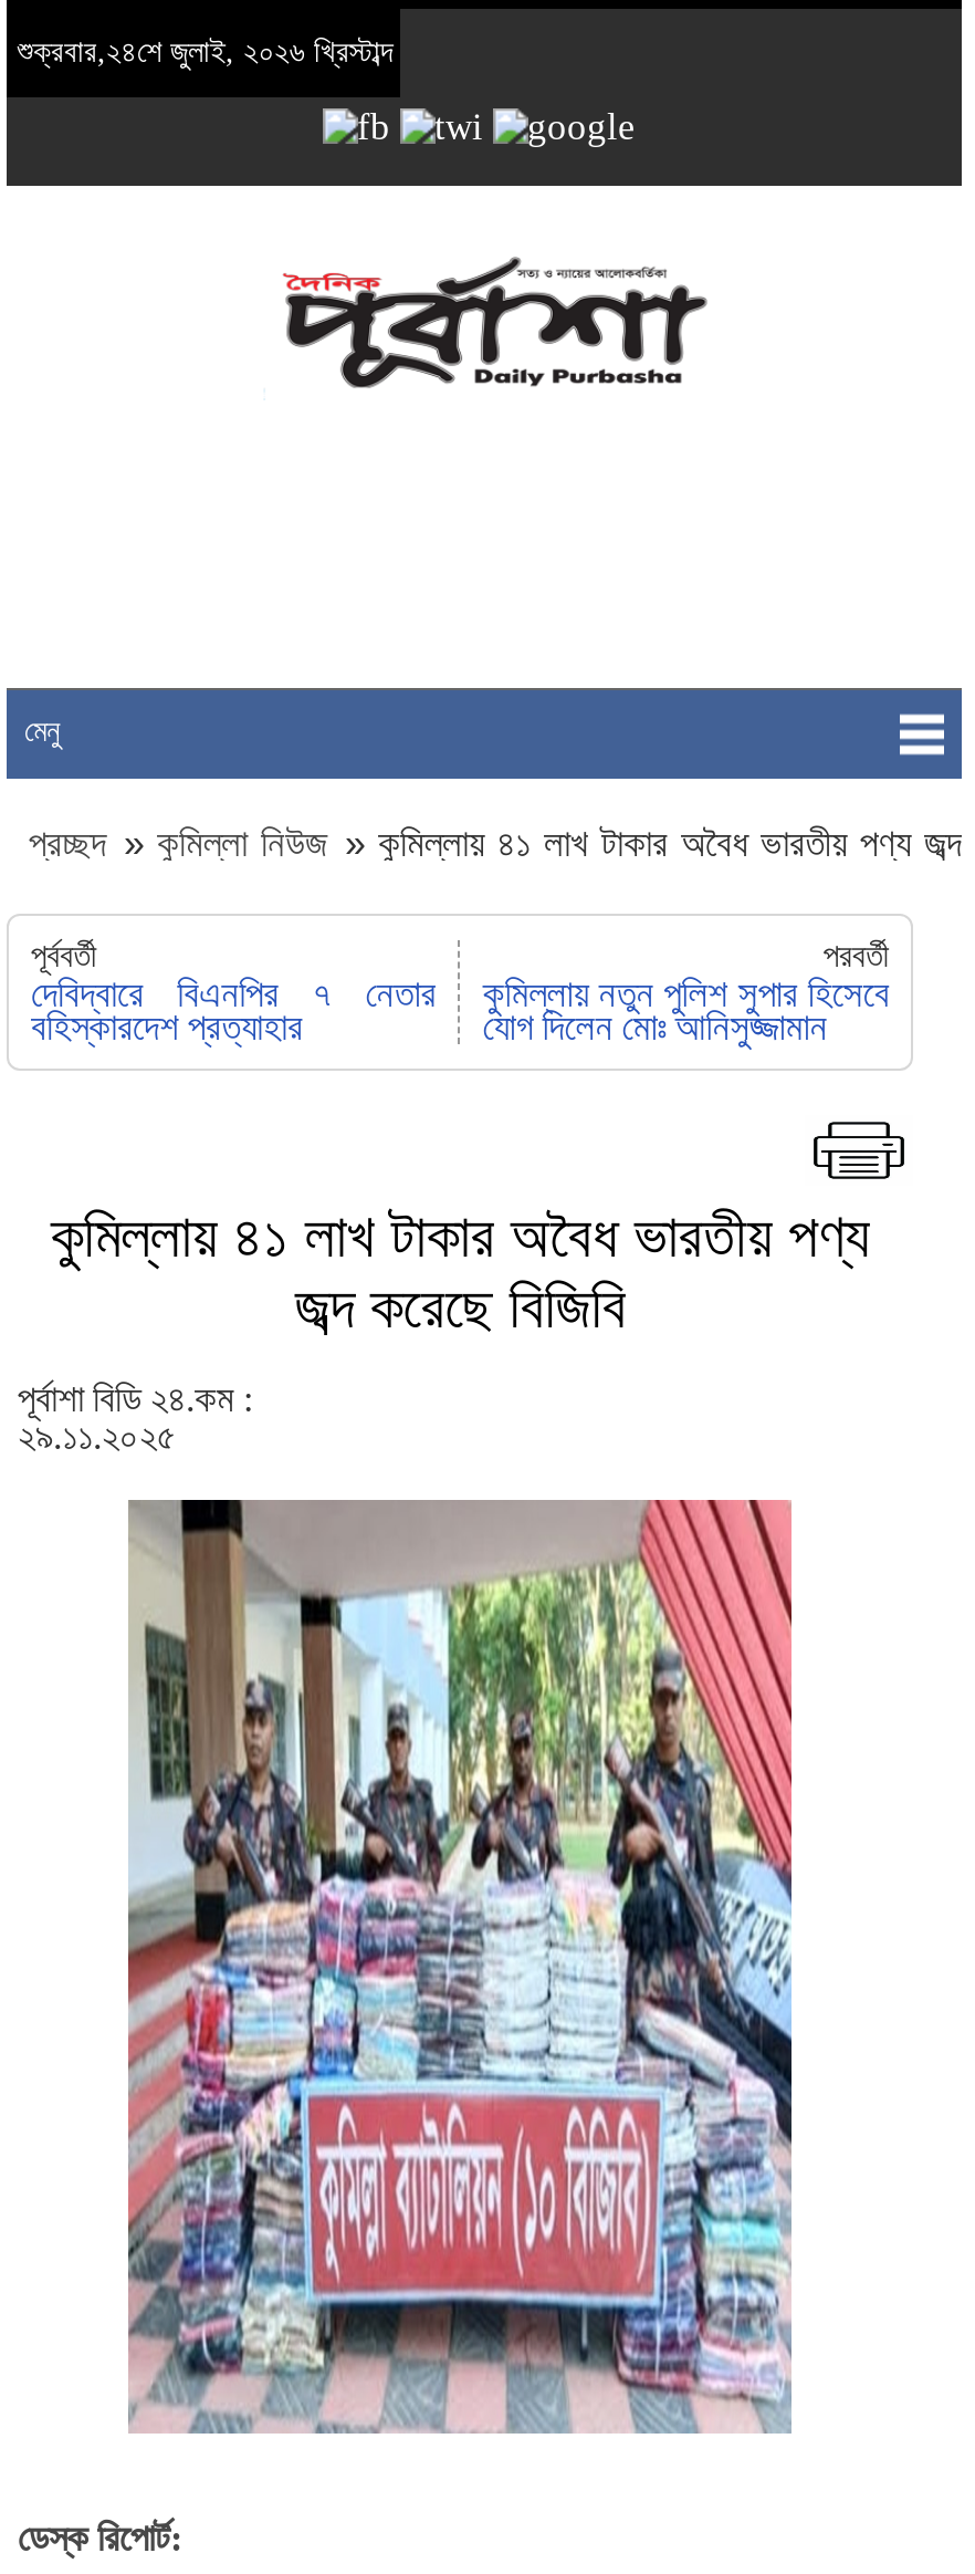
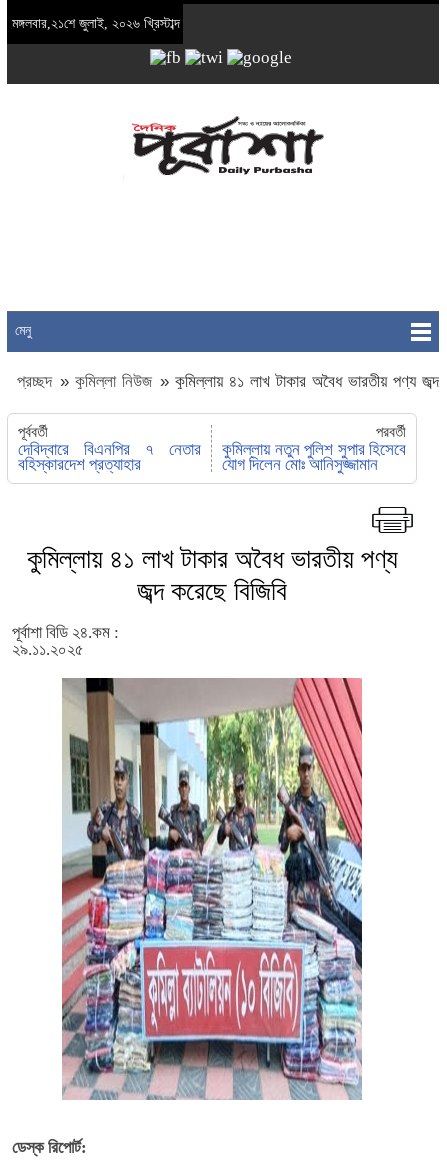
- শুক্রবার,২৪শে জুলাই, ২০২৬ খ্রিস্টাব্দ
+ মঙ্গলবার,২১শে জুলাই, ২০২৬ খ্রিস্টাব্দ
